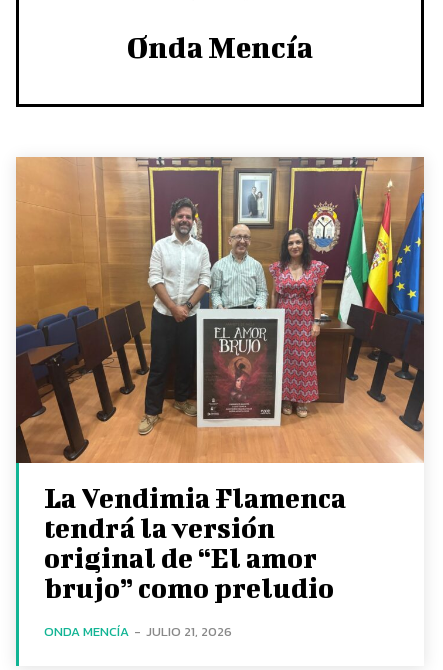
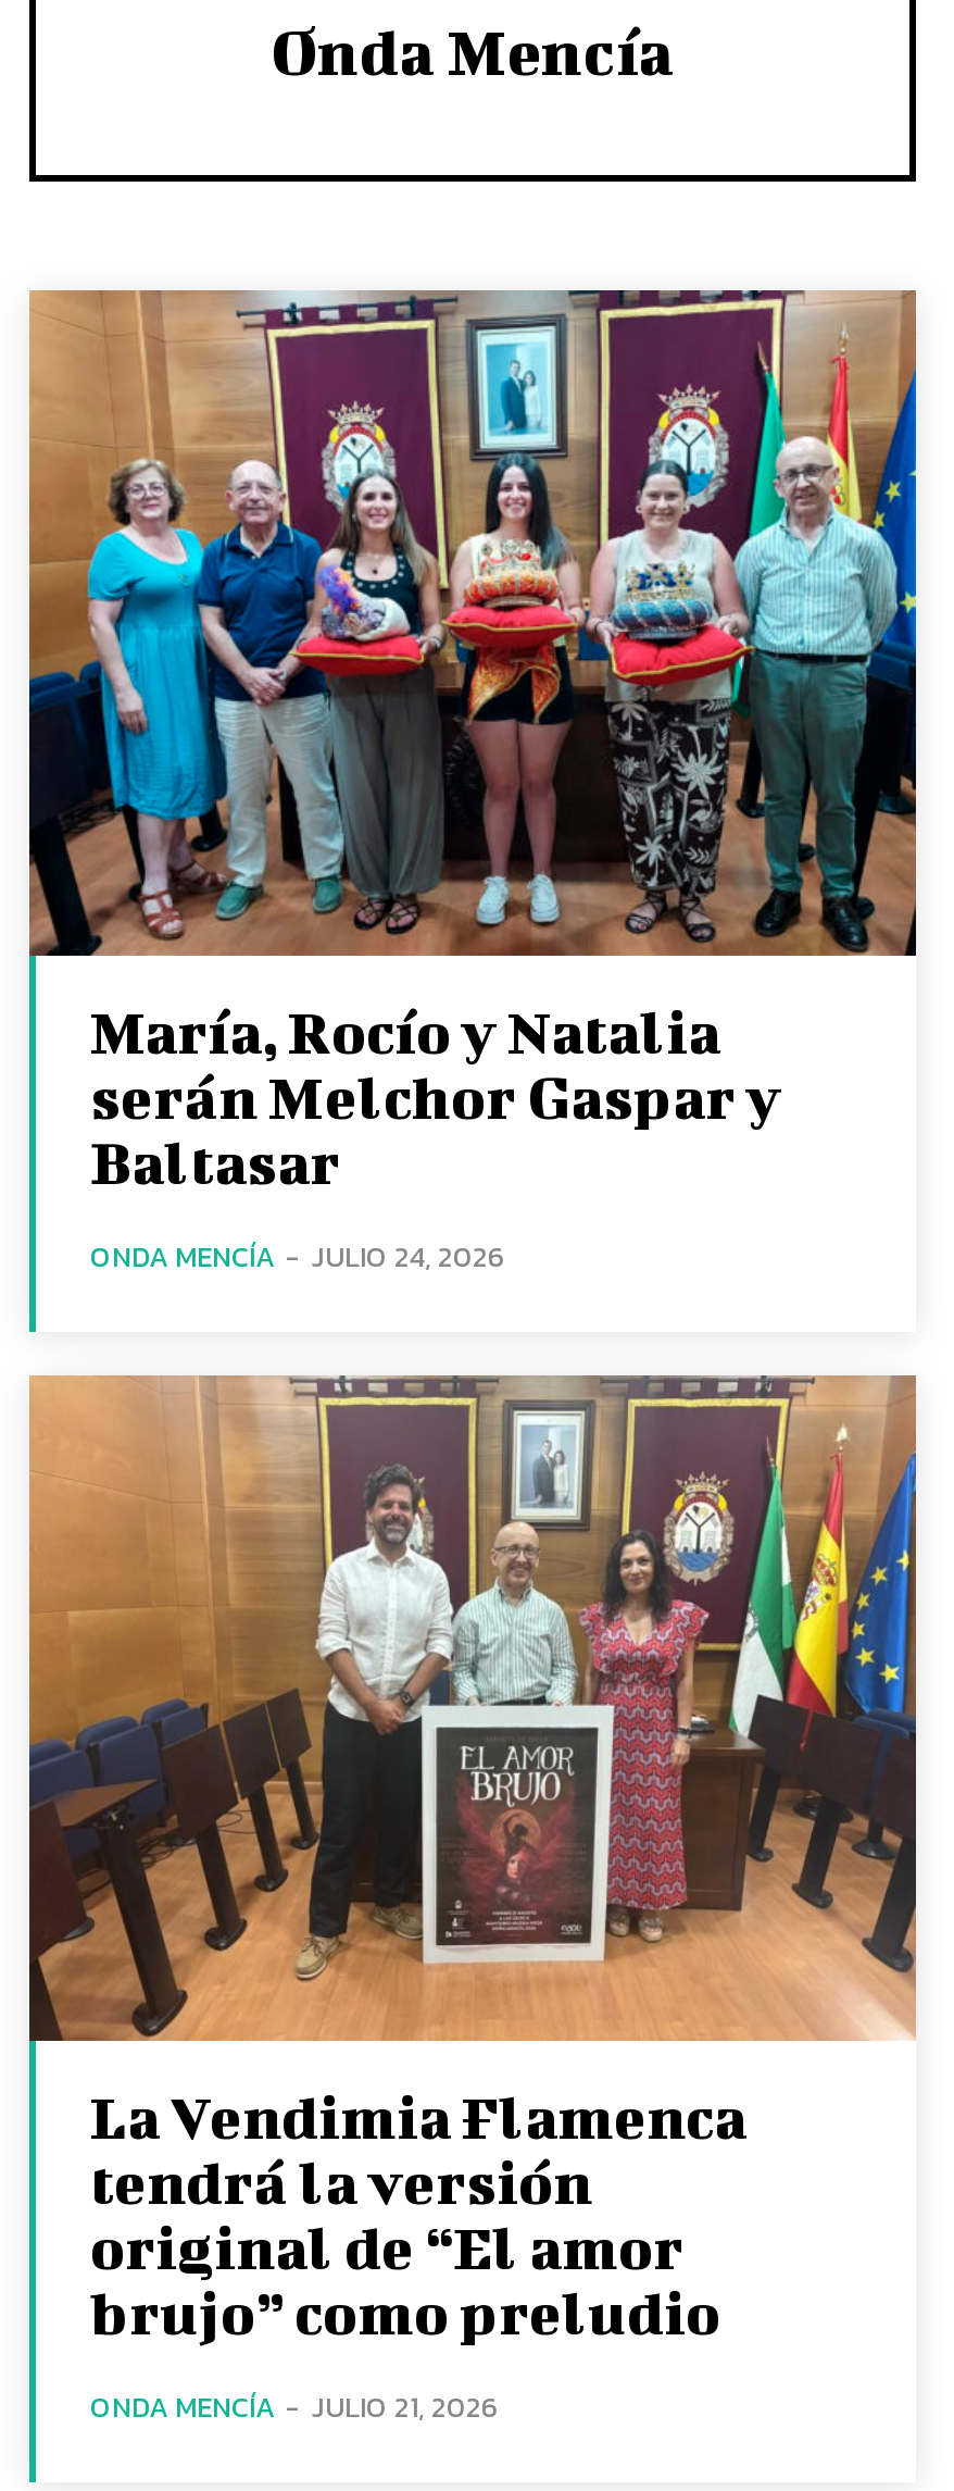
+ [image]
+ María, Rocío y Natalia
+ serán Melchor Gaspar y
+ Baltasar
+ ONDA MENCÍA - JULIO 24, 2026
